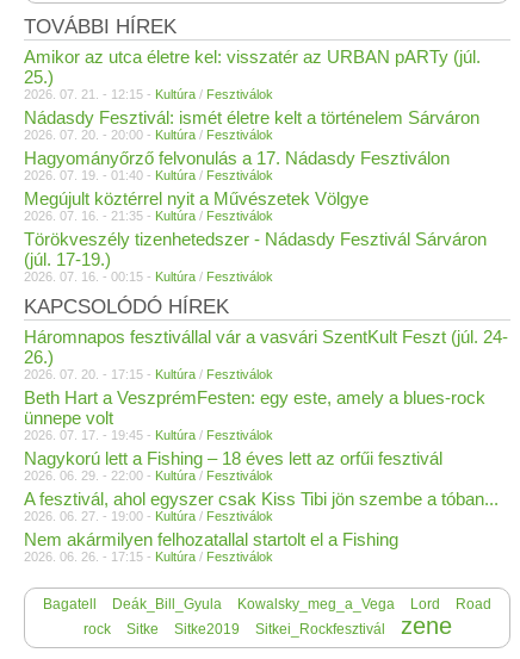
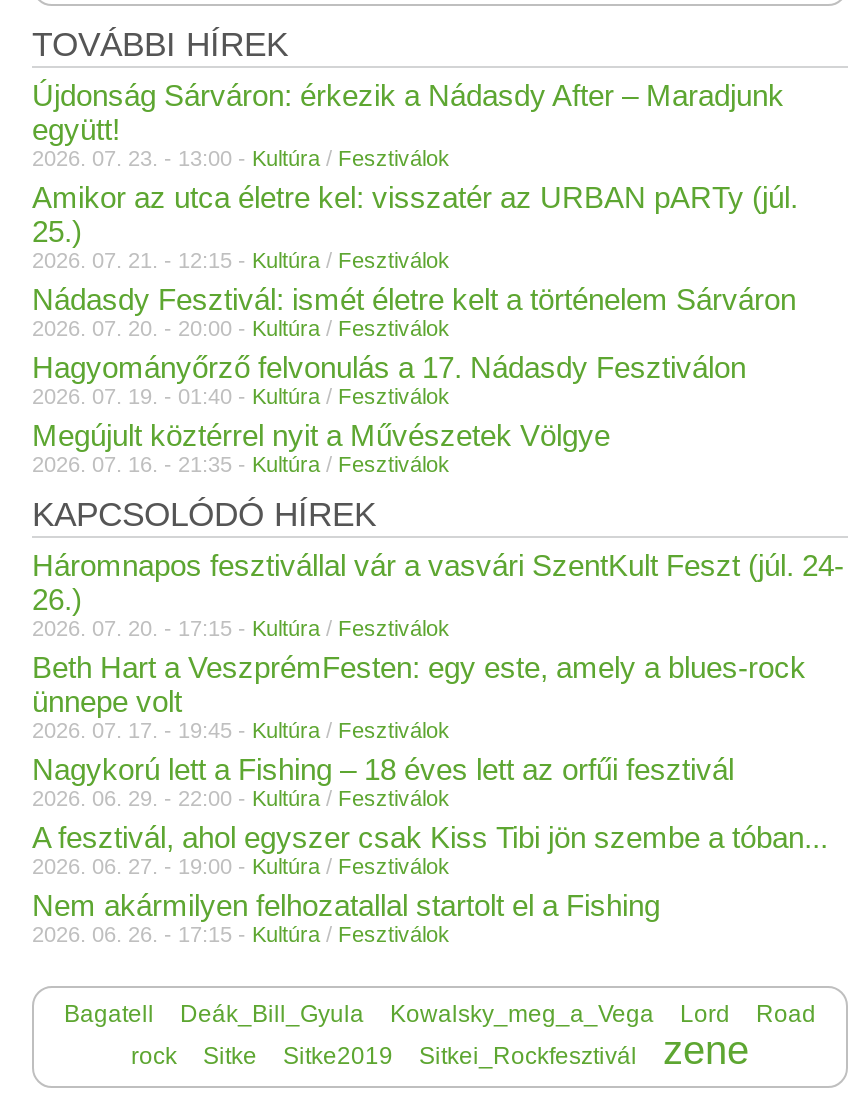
+ Újdonság Sárváron: érkezik a Nádasdy After – Maradjunk
+ együtt!
+ 2026. 07. 23. - 13:00 - Kultúra / Fesztiválok

moved down: Amikor az utca életre kel: visszatér az URBAN pARTy (júl. | 25.) | 2026. 07. 21. - 12:15 - Kultúra / Fesztiválok | ... | Megújult köztérrel nyit a Művészetek Völgye | 2026. 07. 16. - 21:35 - Kultúra / Fesztiválok

- Törökveszély tizenhetedszer - Nádasdy Fesztivál Sárváron
- (júl. 17-19.)
- 2026. 07. 16. - 00:15 - Kultúra / Fesztiválok
